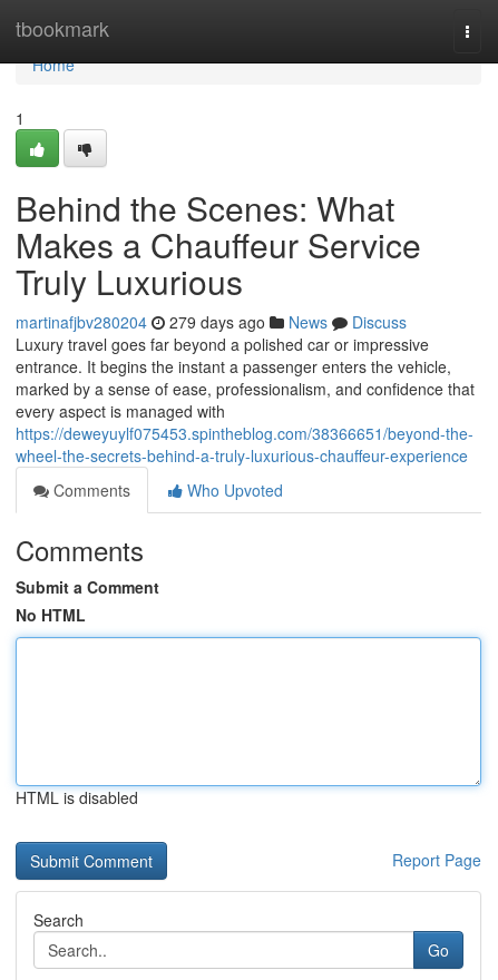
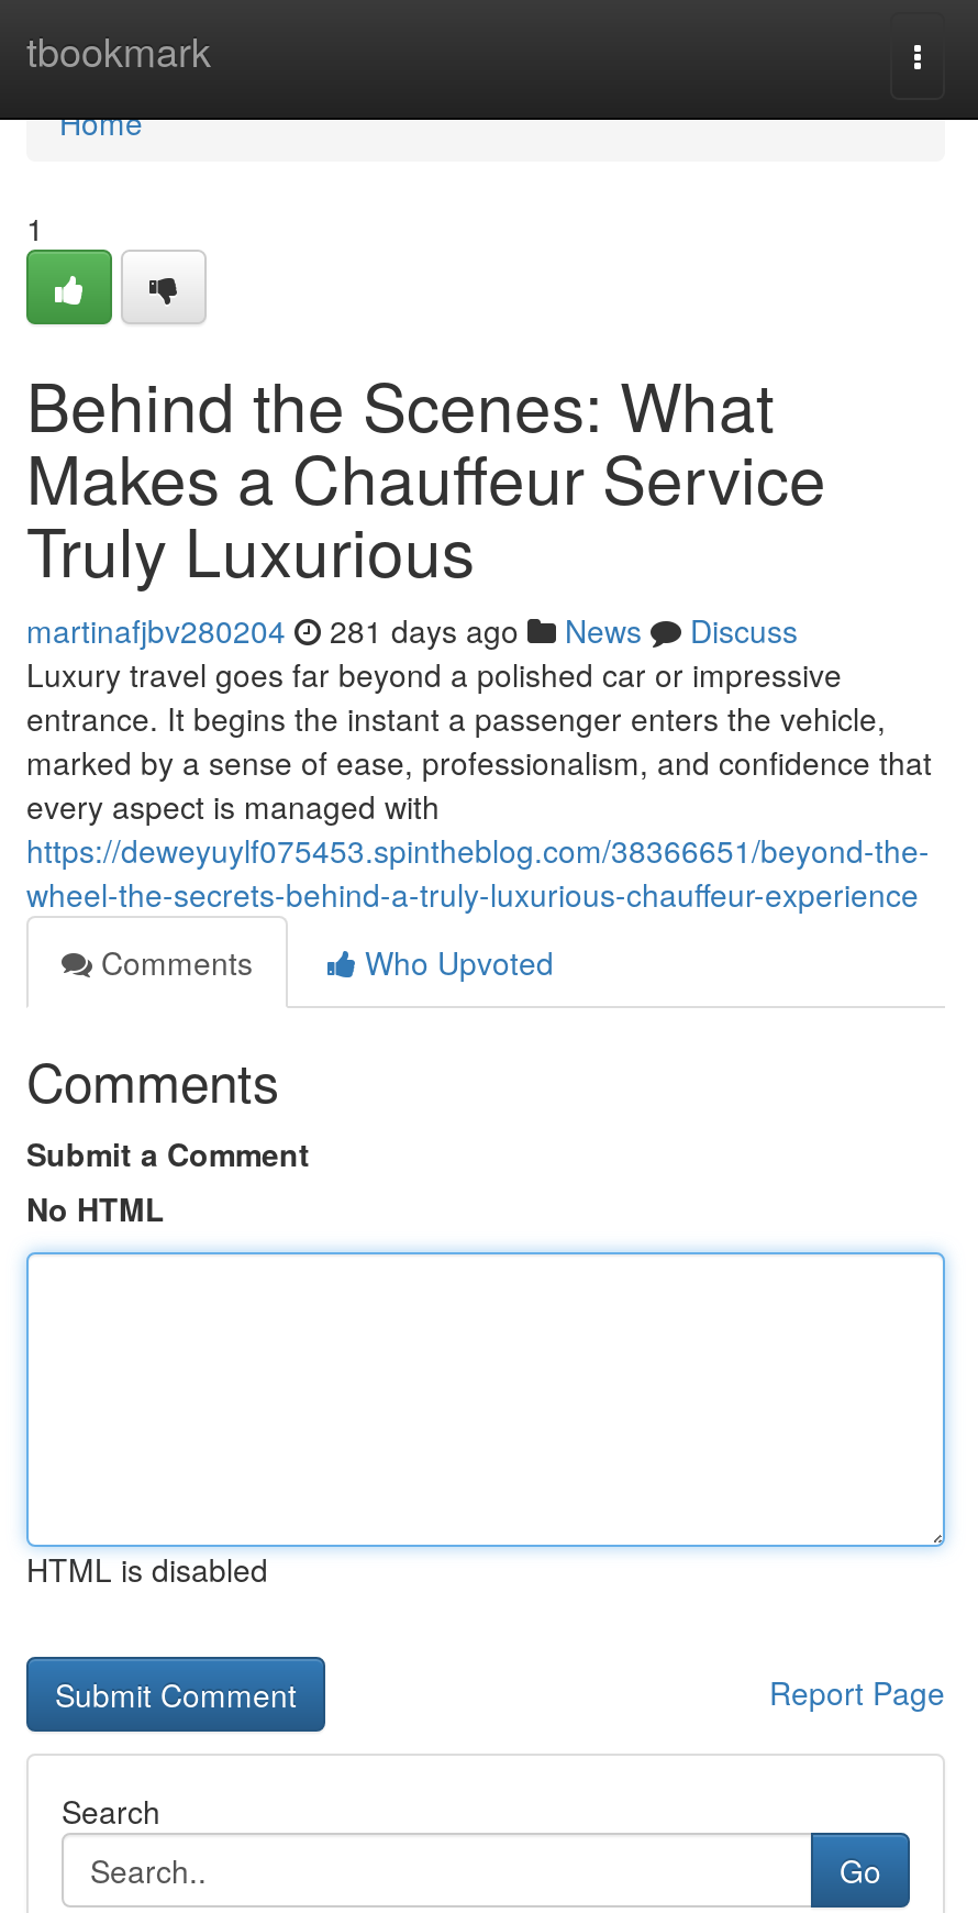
- martinafjbv280204 279 days ago News Discuss
+ martinafjbv280204 281 days ago News Discuss
